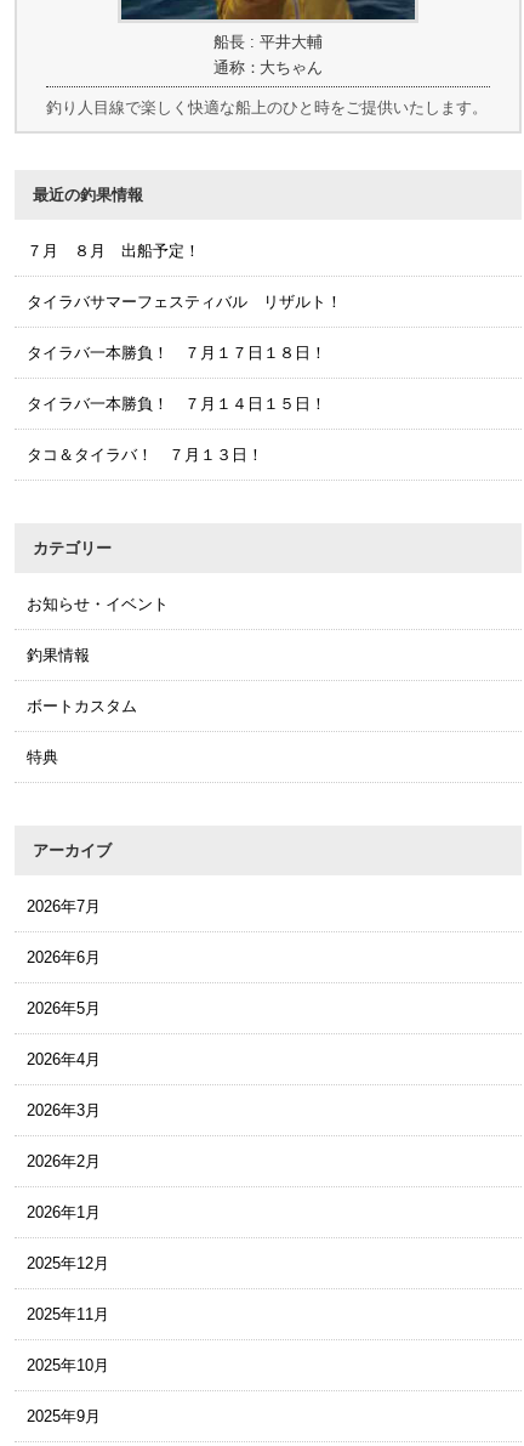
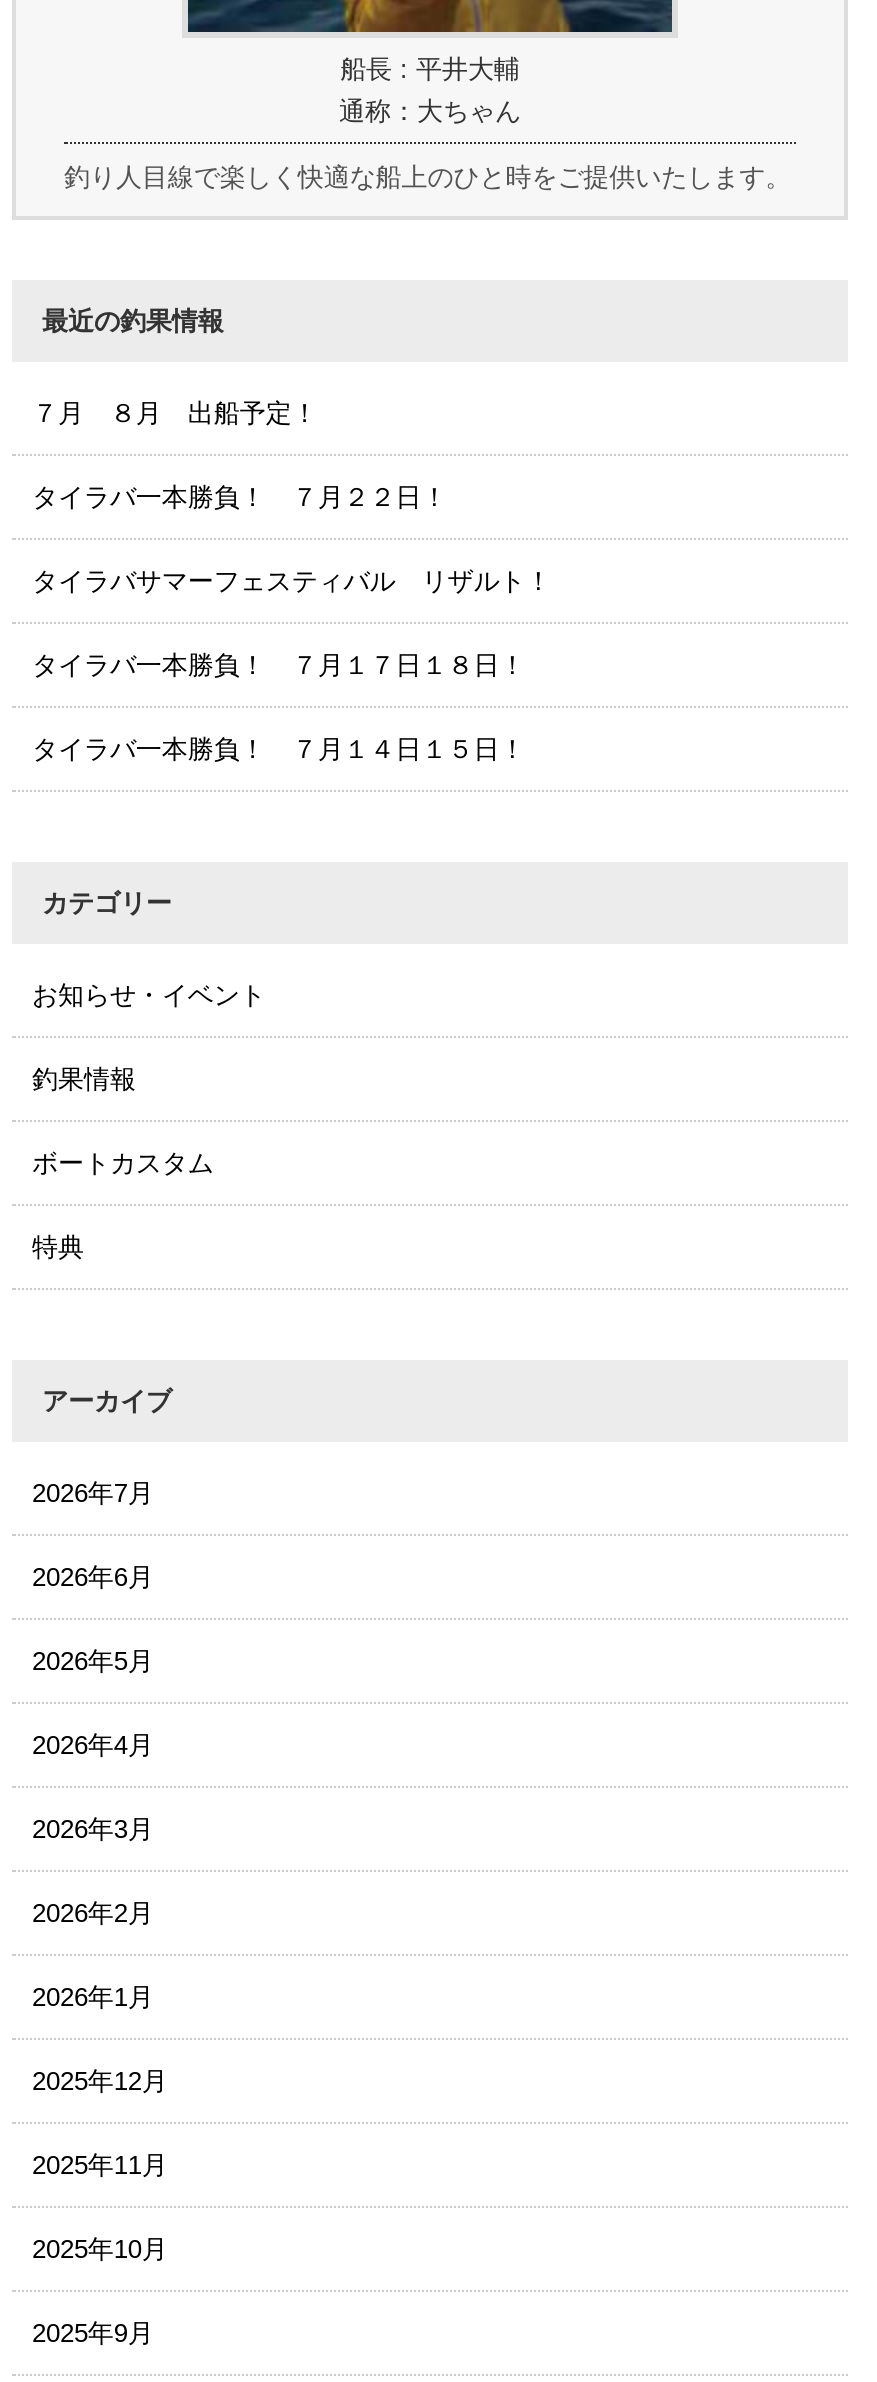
+ タイラバ一本勝負！ ７月２２日！

moved down: タイラバサマーフェスティバル リザルト！ | タイラバ一本勝負！ ７月１７日１８日！ | タイラバ一本勝負！ ７月１４日１５日！

- タコ＆タイラバ！ ７月１３日！
